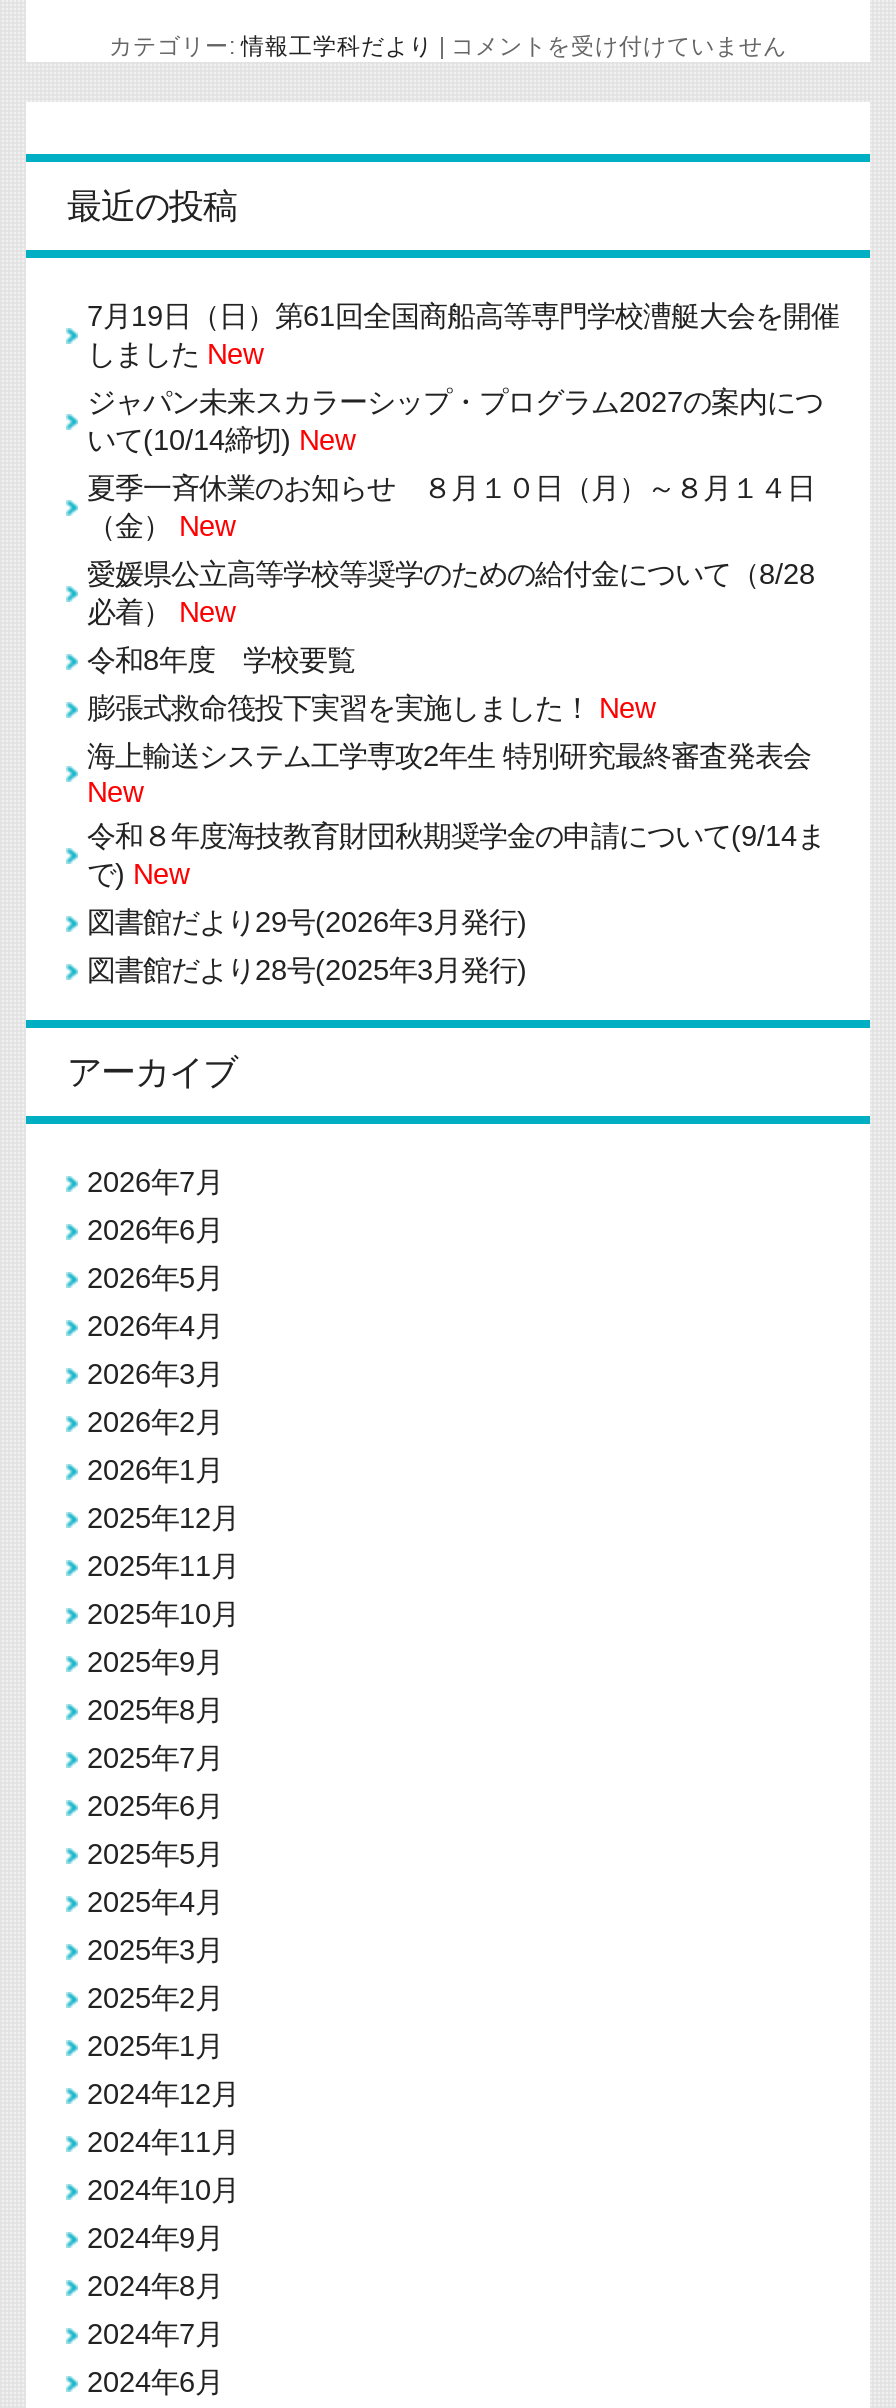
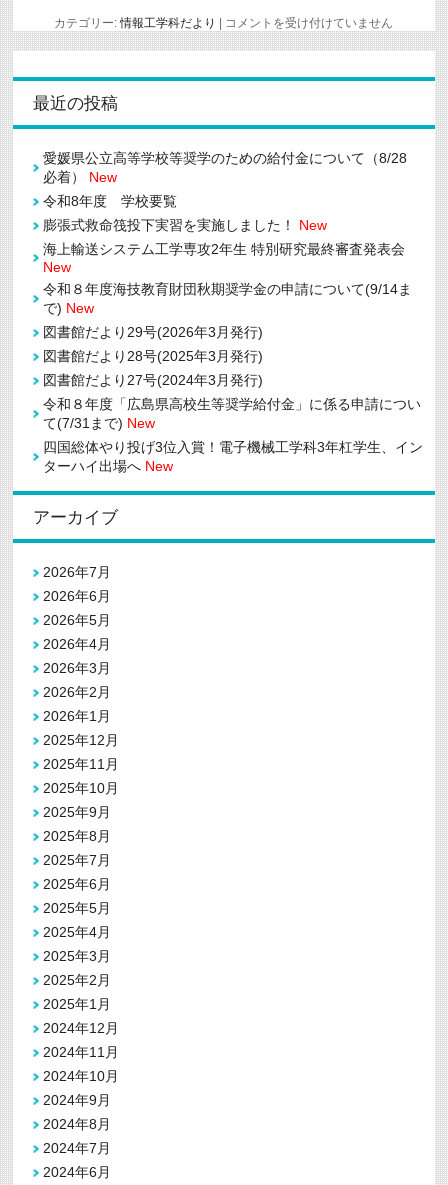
- 7月19日（日）第61回全国商船高等専門学校漕艇大会を開催
- しましたNew
- ジャパン未来スカラーシップ・プログラム2027の案内につ
- いて(10/14締切) New
- 夏季一斉休業のお知らせ ８月１０日（月）～８月１４日
- （金）New

moved up: 愛媛県公立高等学校等奨学のための給付金について（8/28 | 必着）New | 令和8年度 学校要覧 | ... | 図書館だより29号(2026年3月発行) | 図書館だより28号(2025年3月発行)

+ 図書館だより27号(2024年3月発行)
+ 令和８年度「広島県高校生等奨学給付金」に係る申請につい
+ て(7/31まで) New
+ 四国総体やり投げ3位入賞！電子機械工学科3年杠学生、イン
+ ターハイ出場へNew
